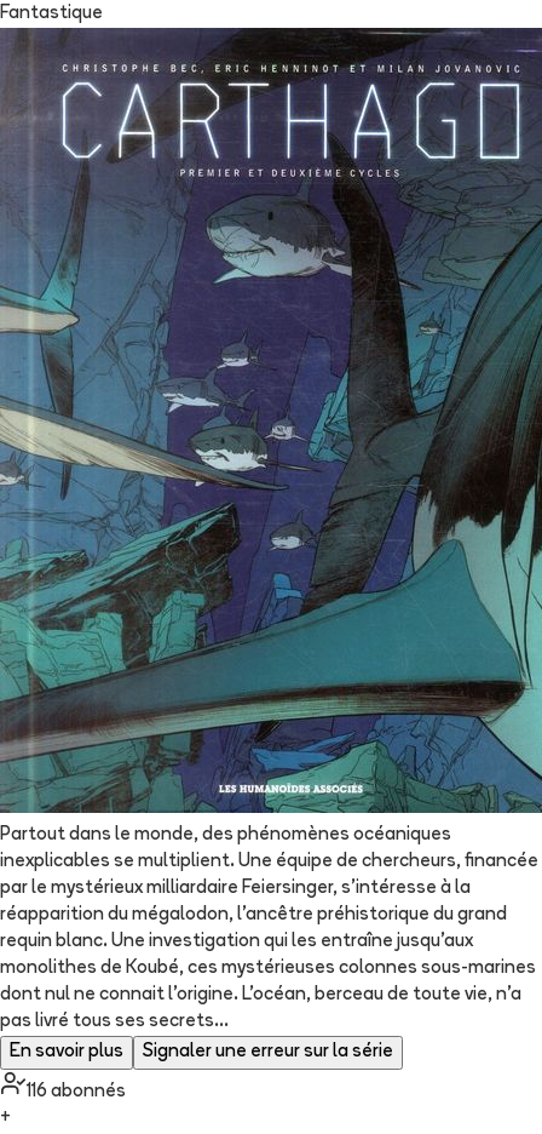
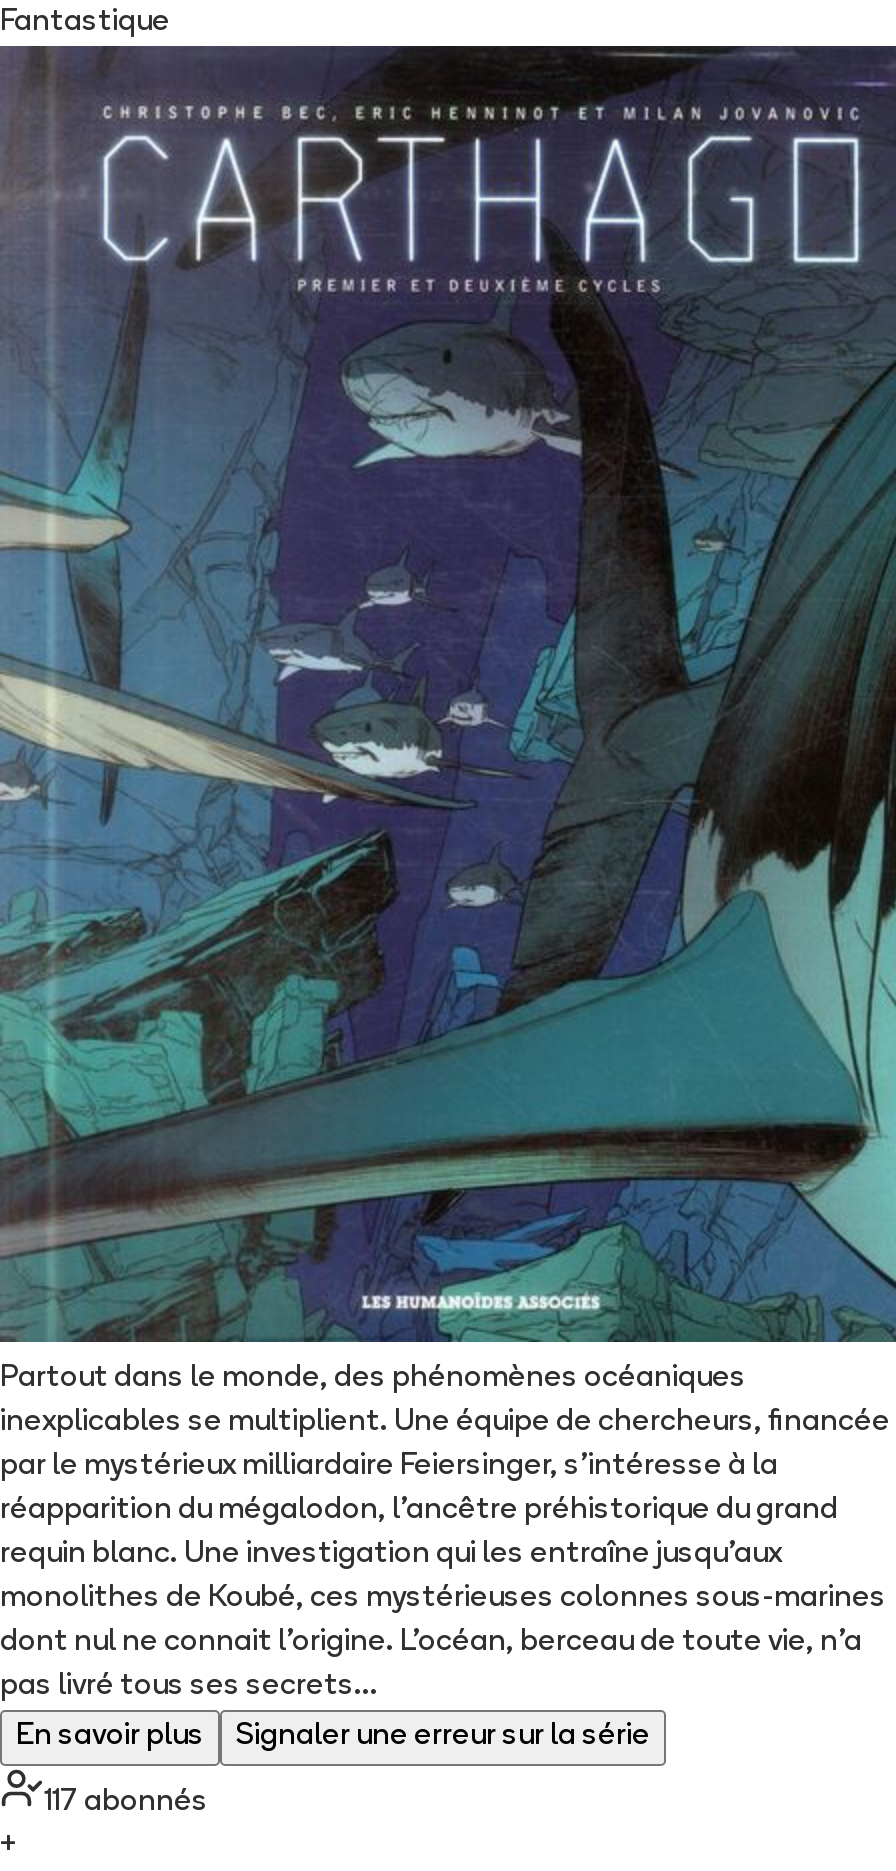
- 116 abonnés
+ 117 abonnés
